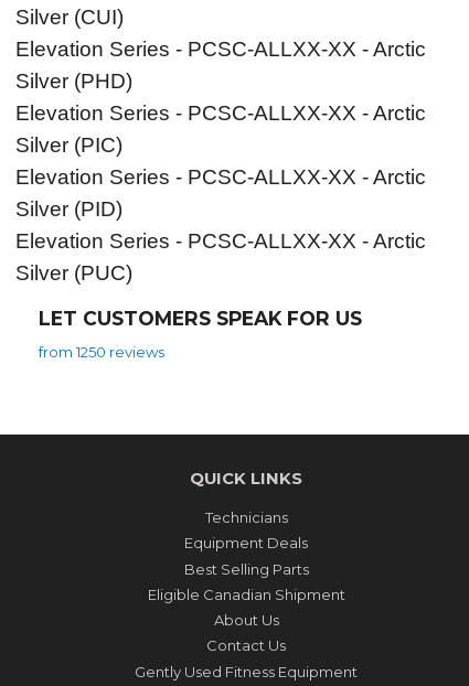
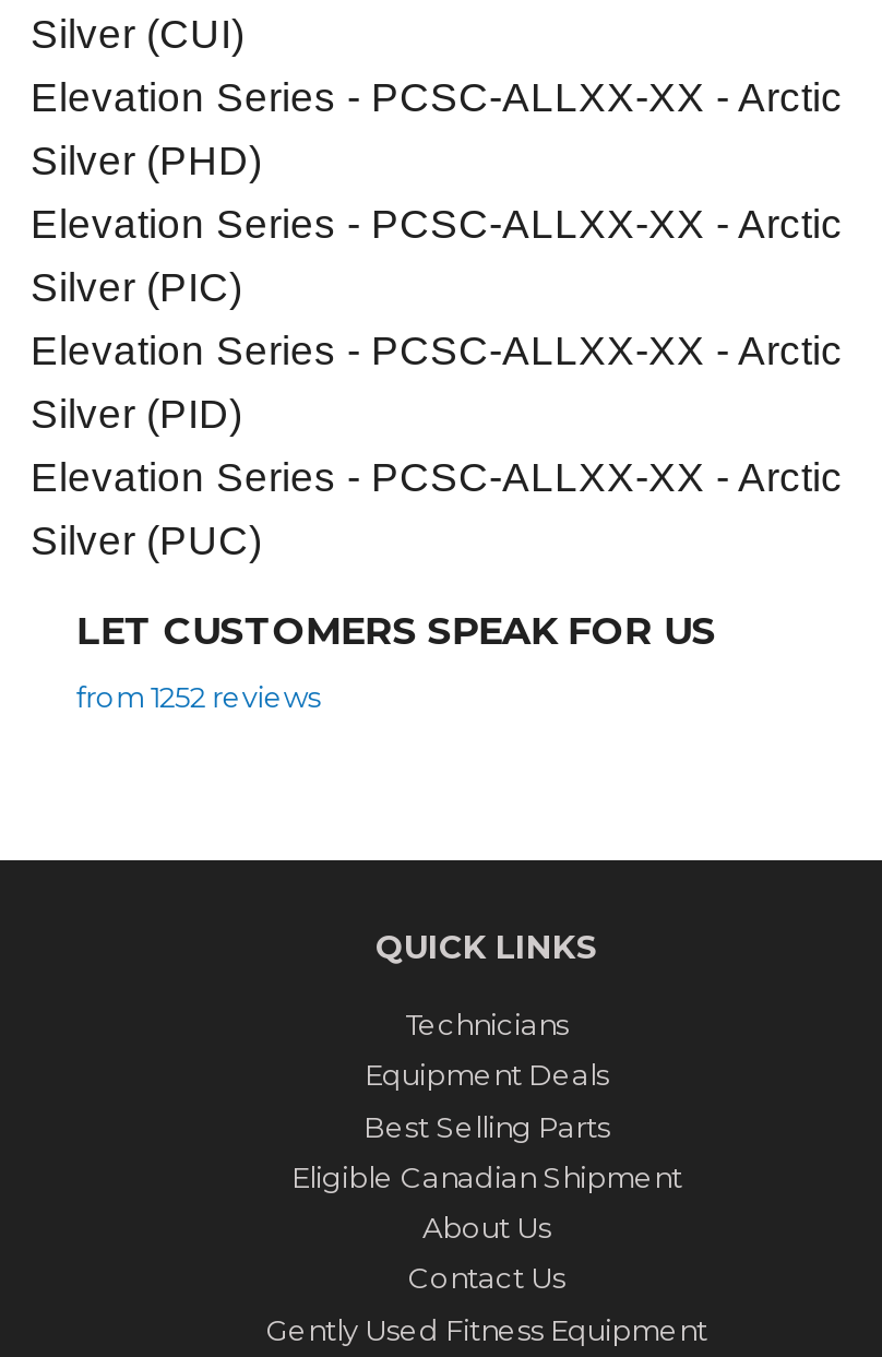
- from 1250 reviews
+ from 1252 reviews
